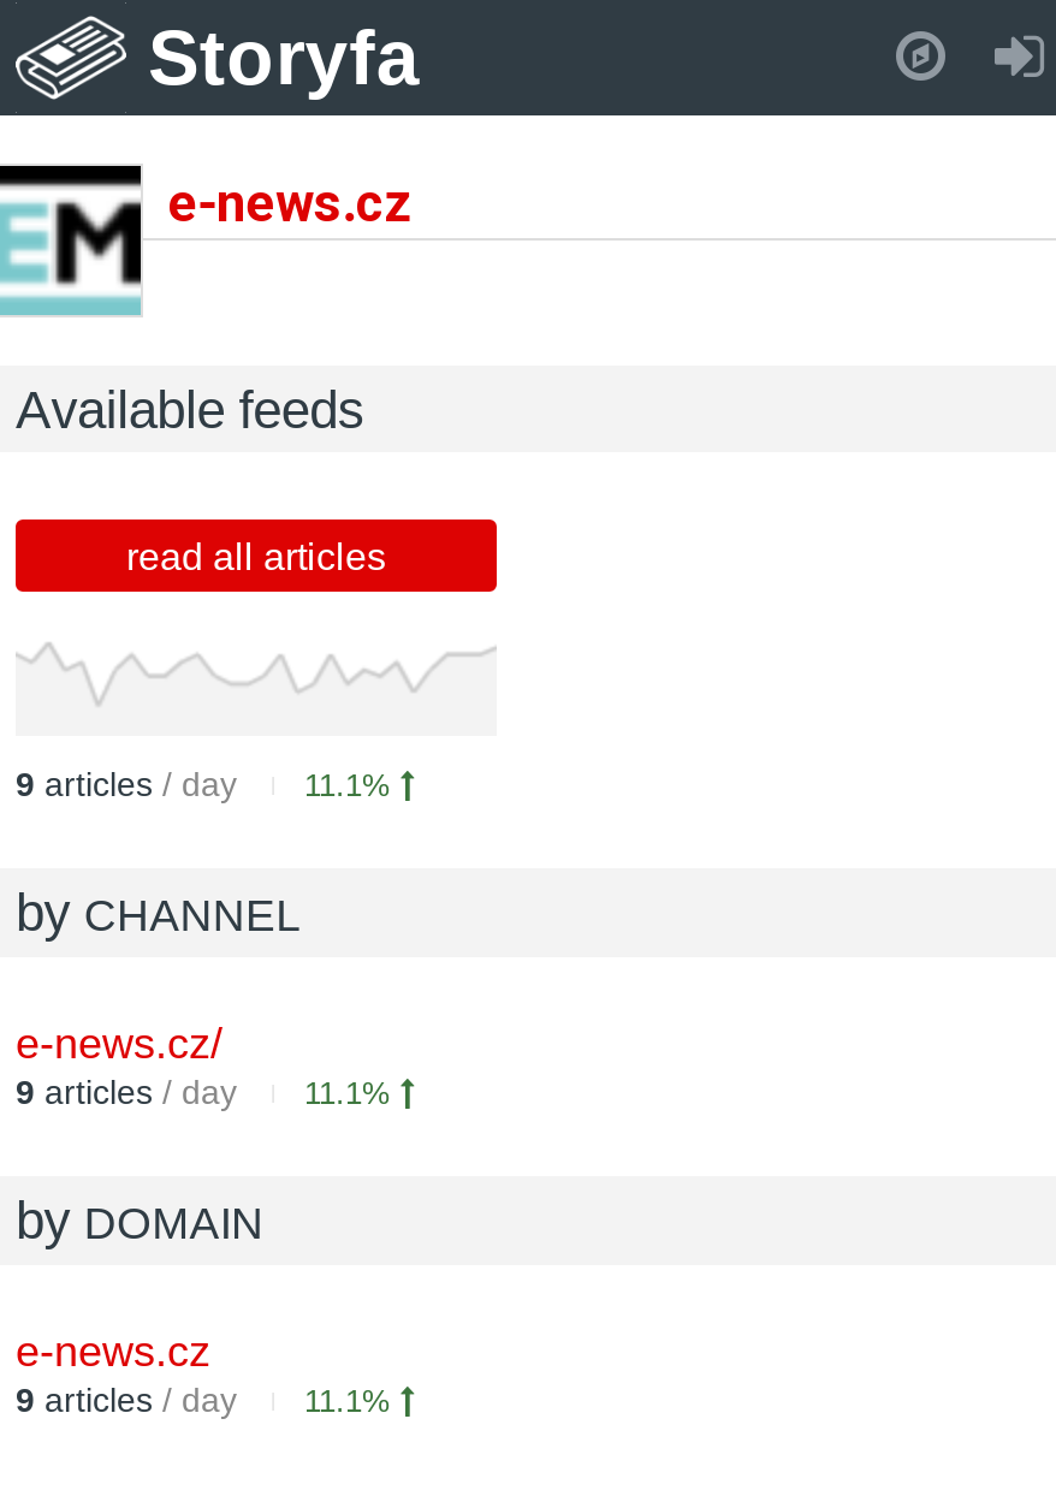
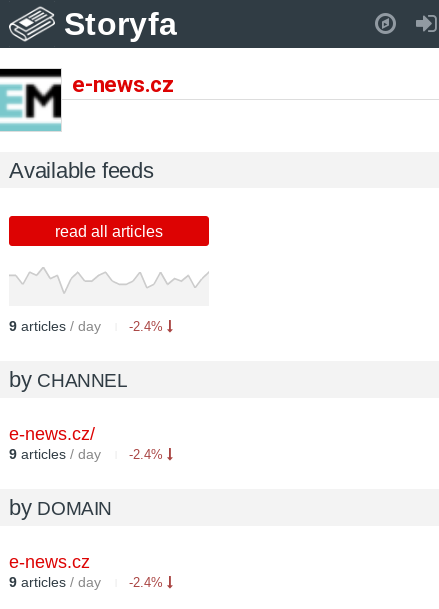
- 9 articles / day 11.1%
+ 9 articles / day -2.4%

- 9 articles / day 11.1%
+ 9 articles / day -2.4%

- 9 articles / day 11.1%
+ 9 articles / day -2.4%
